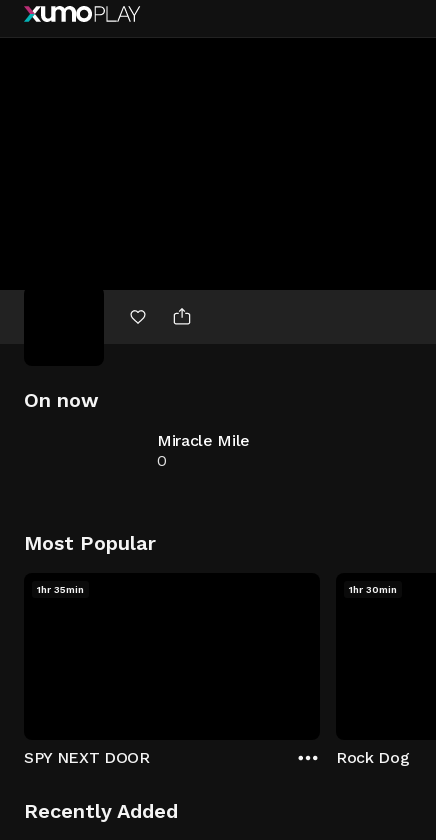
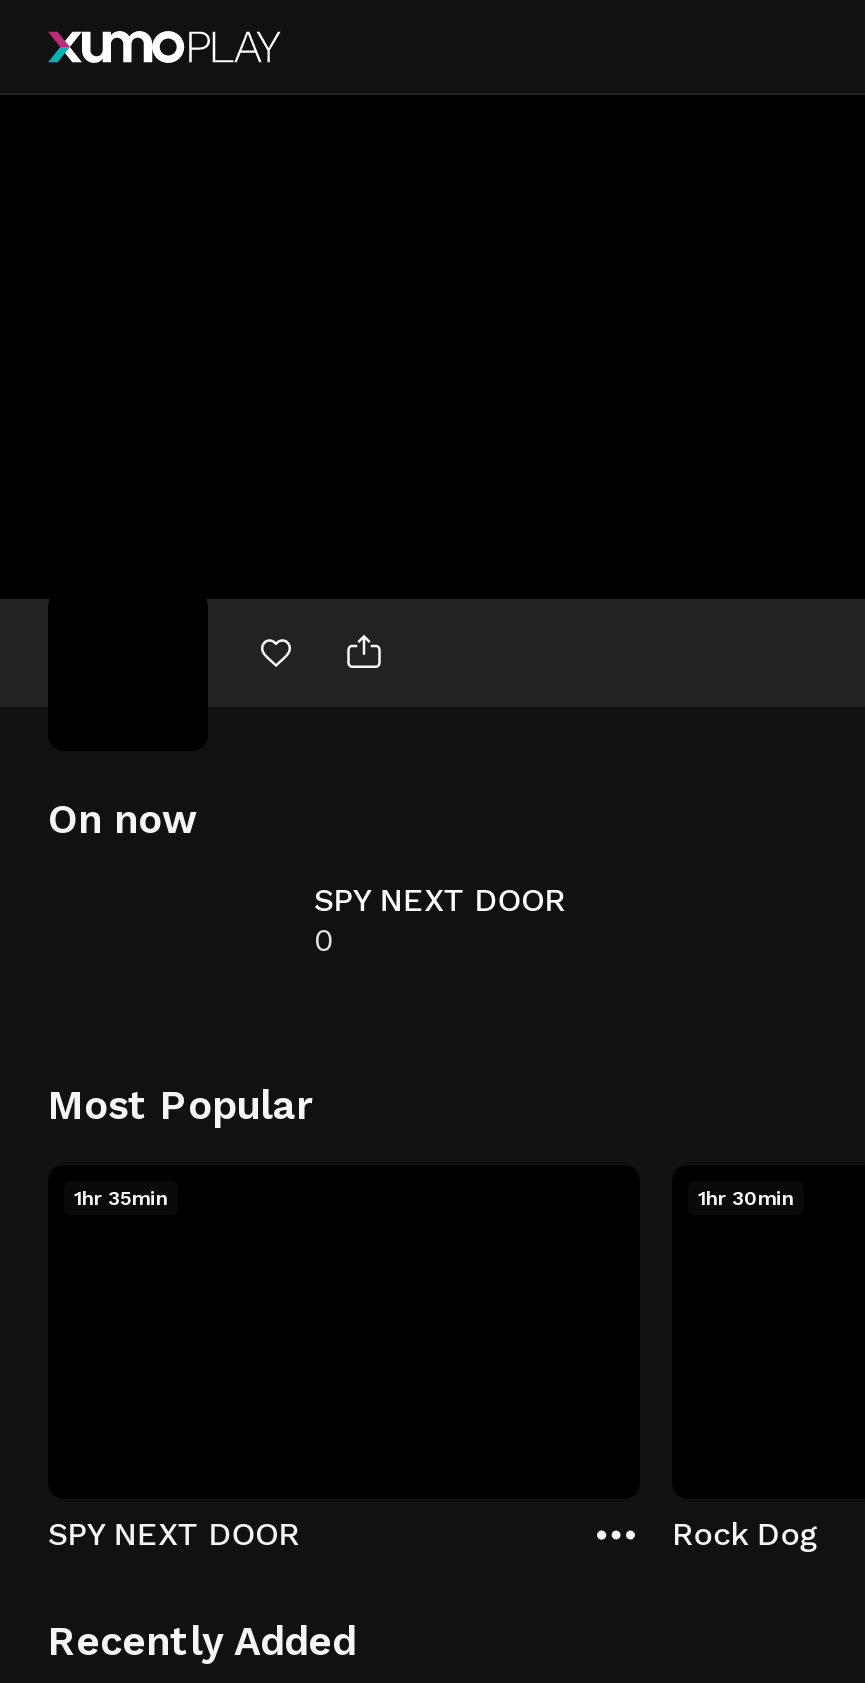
- Miracle Mile
+ SPY NEXT DOOR
